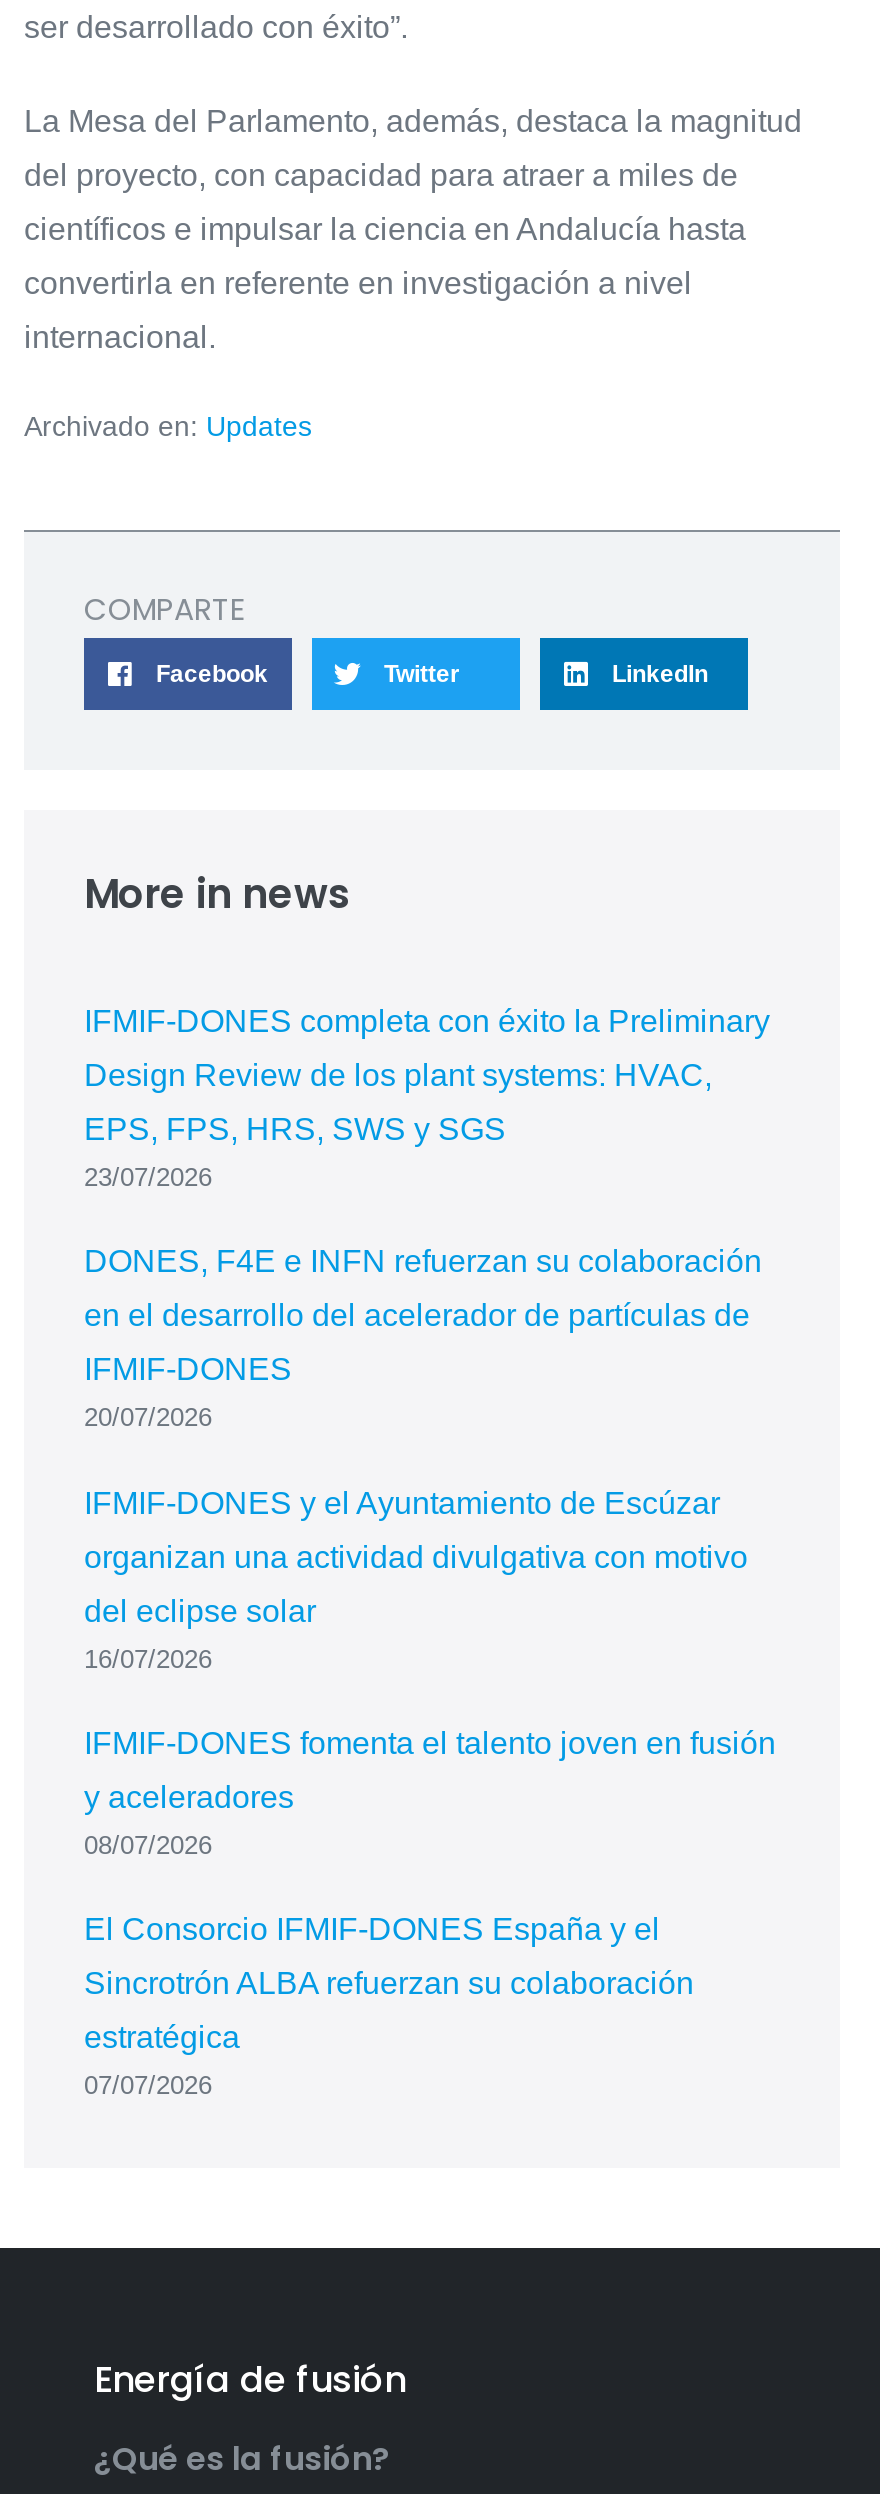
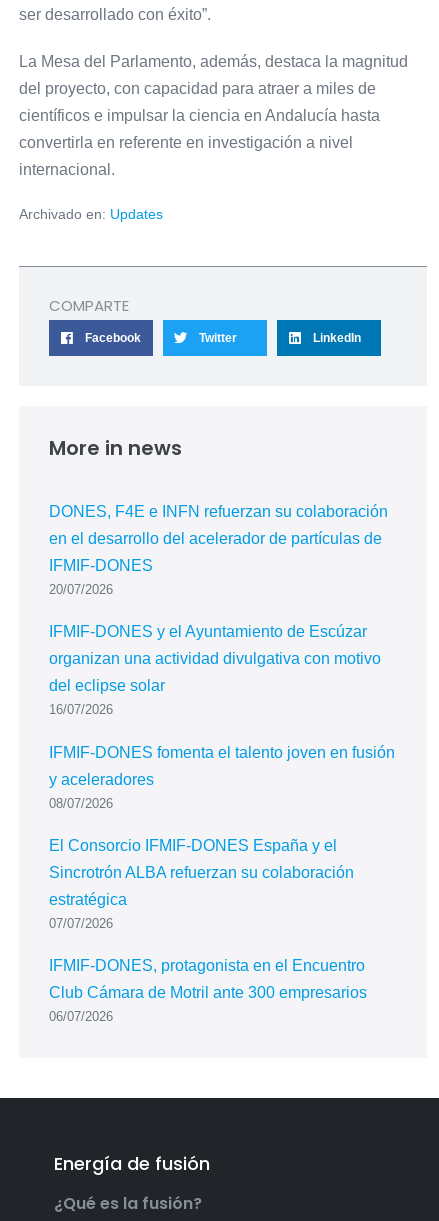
- IFMIF-DONES completa con éxito la Preliminary
- Design Review de los plant systems: HVAC,
- EPS, FPS, HRS, SWS y SGS
- 23/07/2026

moved up: DONES, F4E e INFN refuerzan su colaboración | en el desarrollo del acelerador de partículas de | IFMIF-DONES | ... | estratégica | 07/07/2026

+ IFMIF-DONES, protagonista en el Encuentro
+ Club Cámara de Motril ante 300 empresarios
+ 06/07/2026
